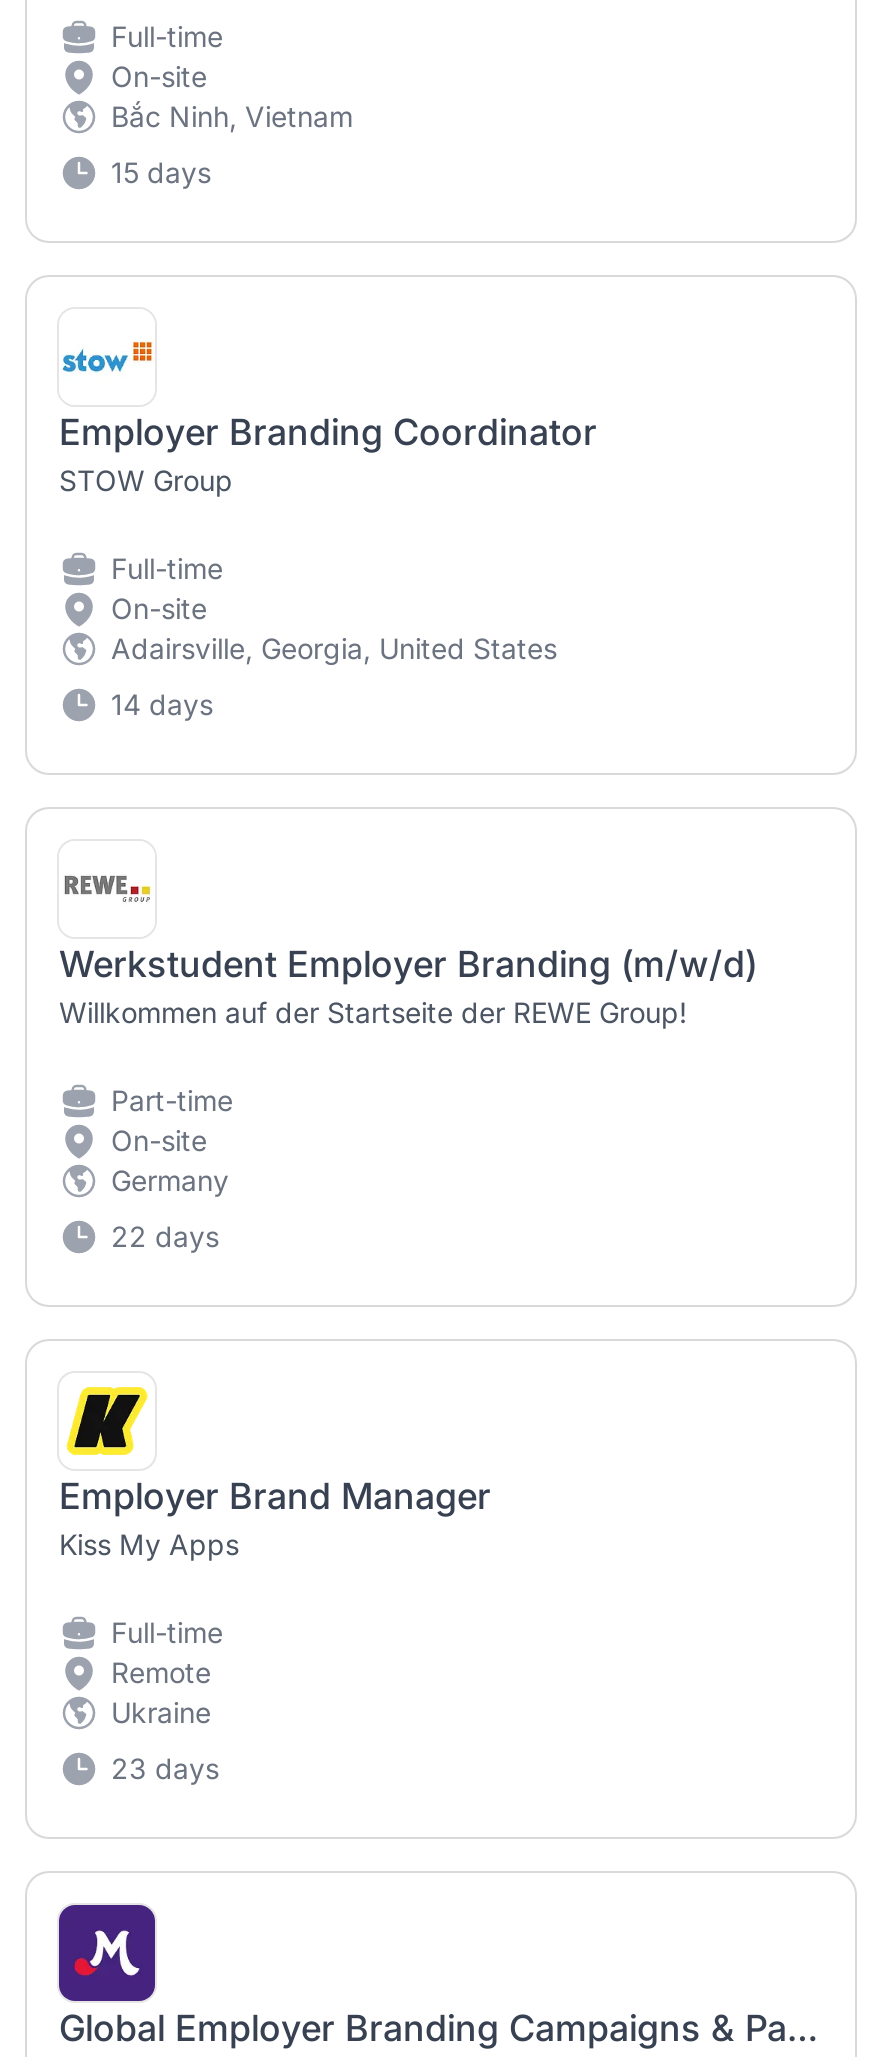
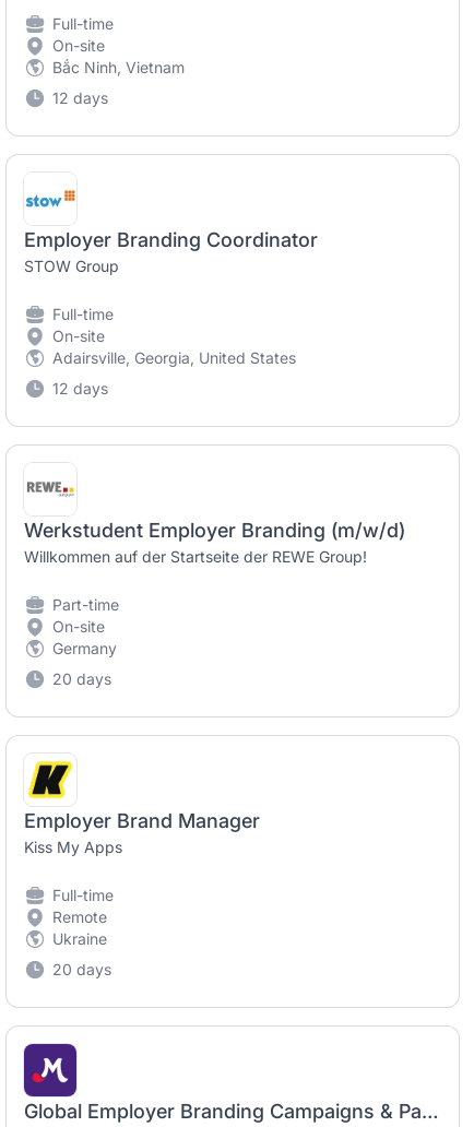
- 15 days
+ 12 days

- 14 days
+ 12 days

- 22 days
+ 20 days

- 23 days
+ 20 days
